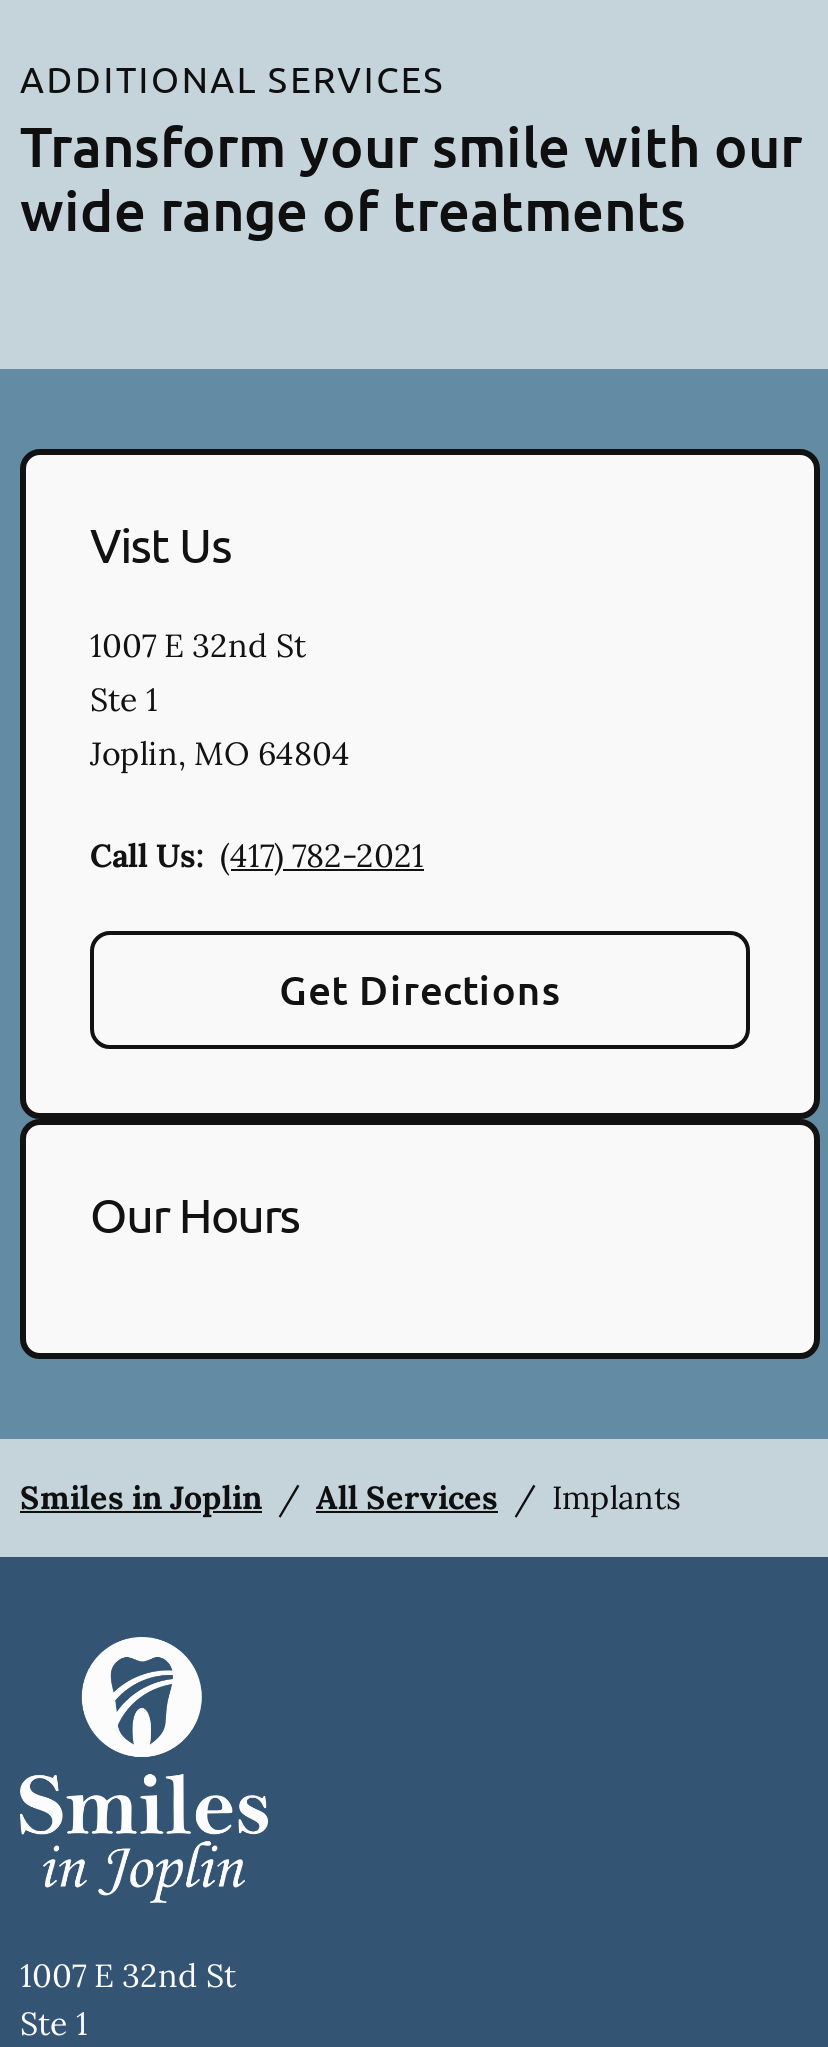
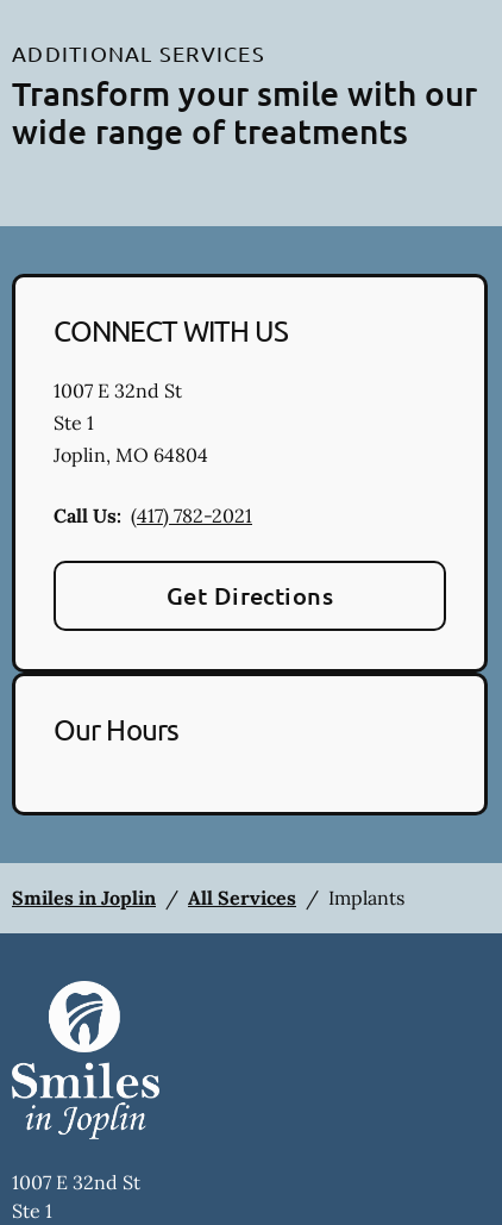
- Vist Us
+ CONNECT WITH US
